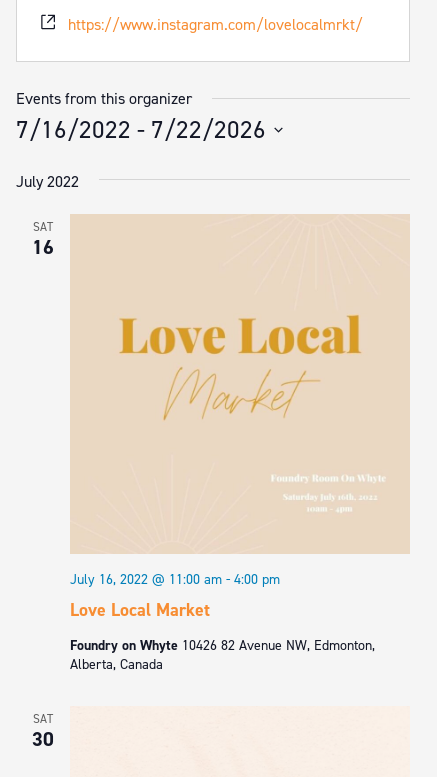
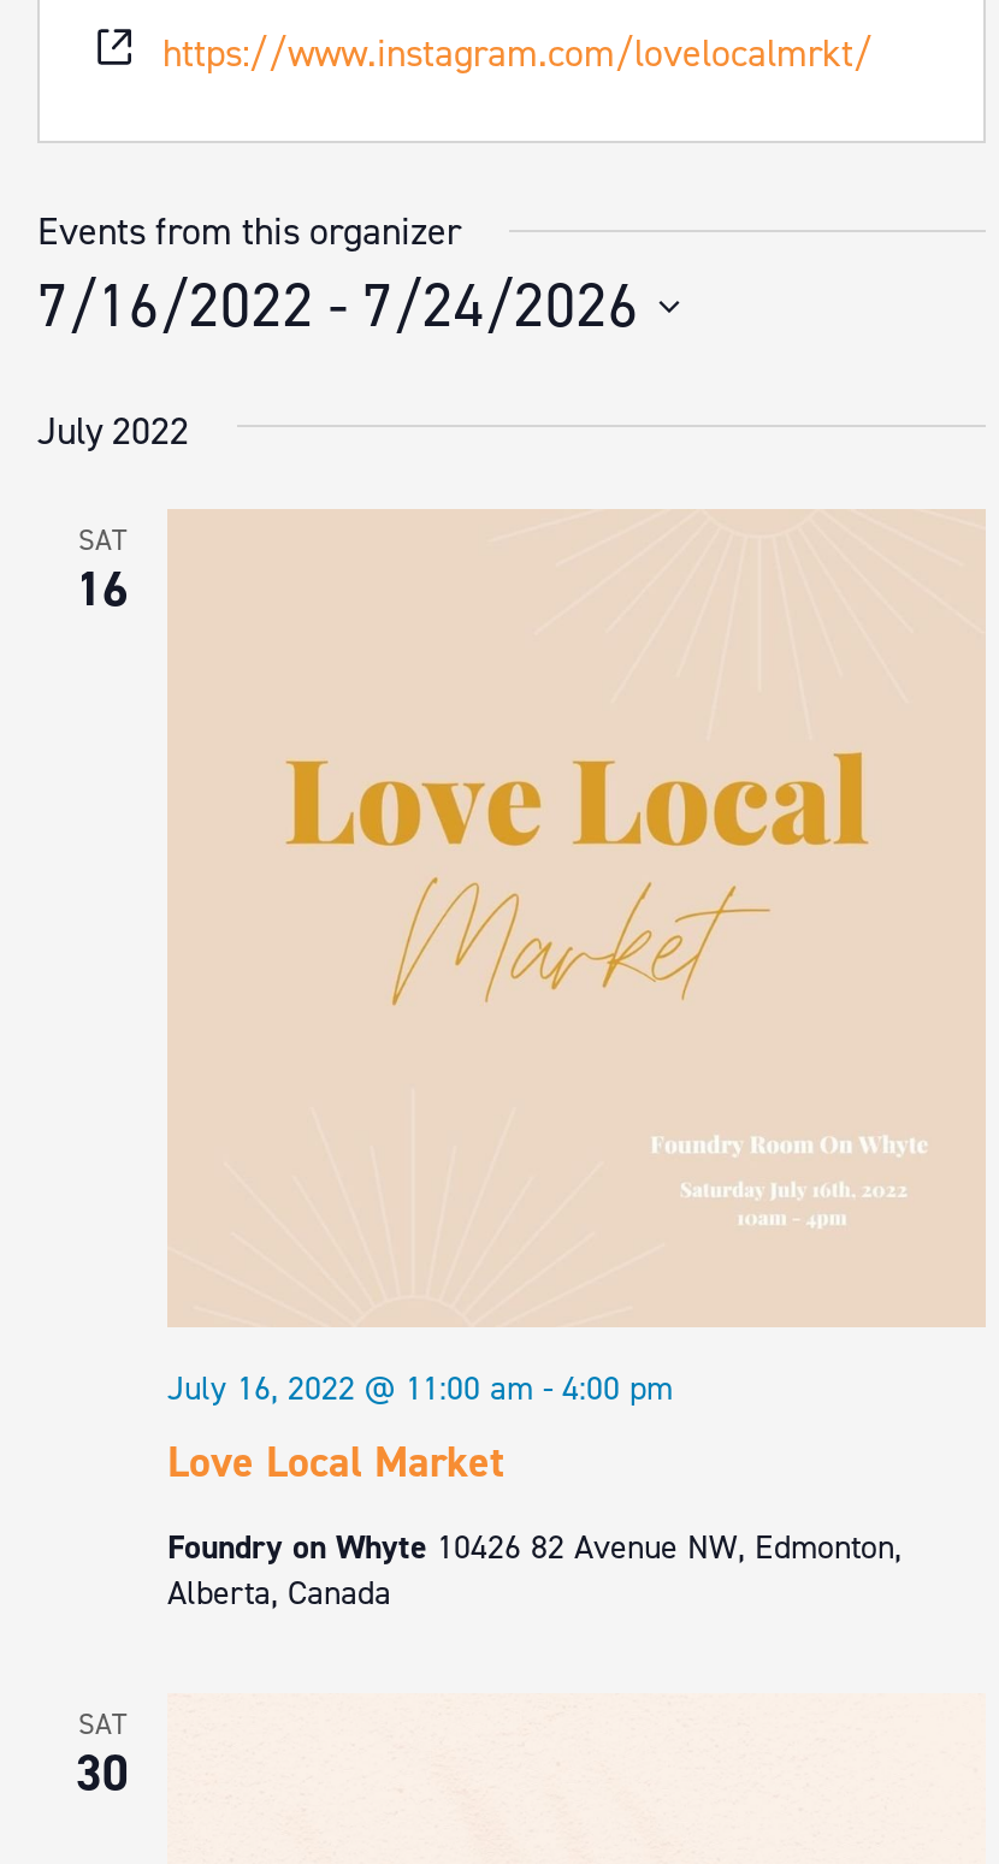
- 7/16/2022 - 7/22/2026
+ 7/16/2022 - 7/24/2026
